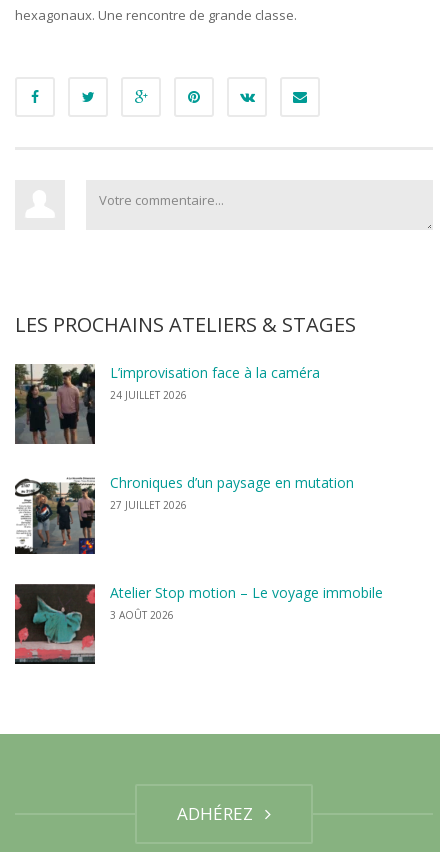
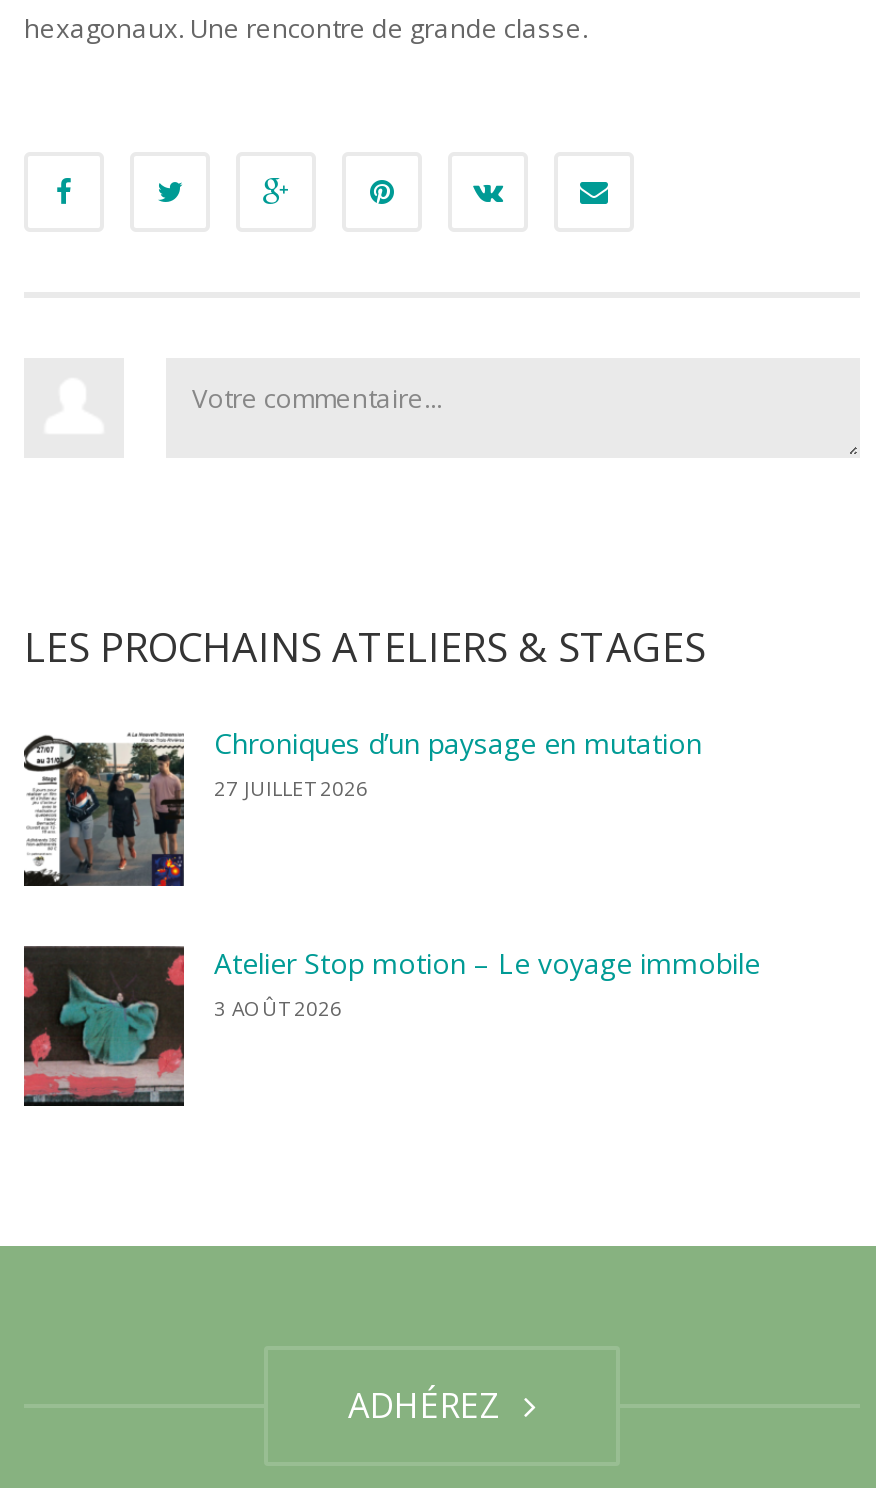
- [image]
- L’improvisation face à la caméra
- 24 JUILLET 2026
